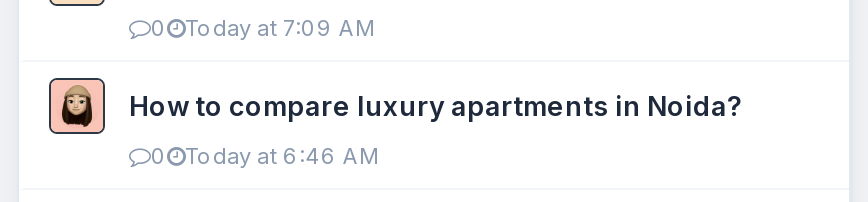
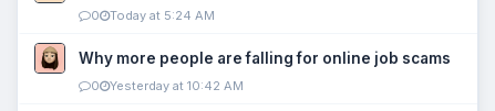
- 0 Today at 7:09 AM
+ 0 Today at 5:24 AM

- How to compare luxury apartments in Noida?
+ Why more people are falling for online job scams

- Today at 6:46 AM
+ Yesterday at 10:42 AM
